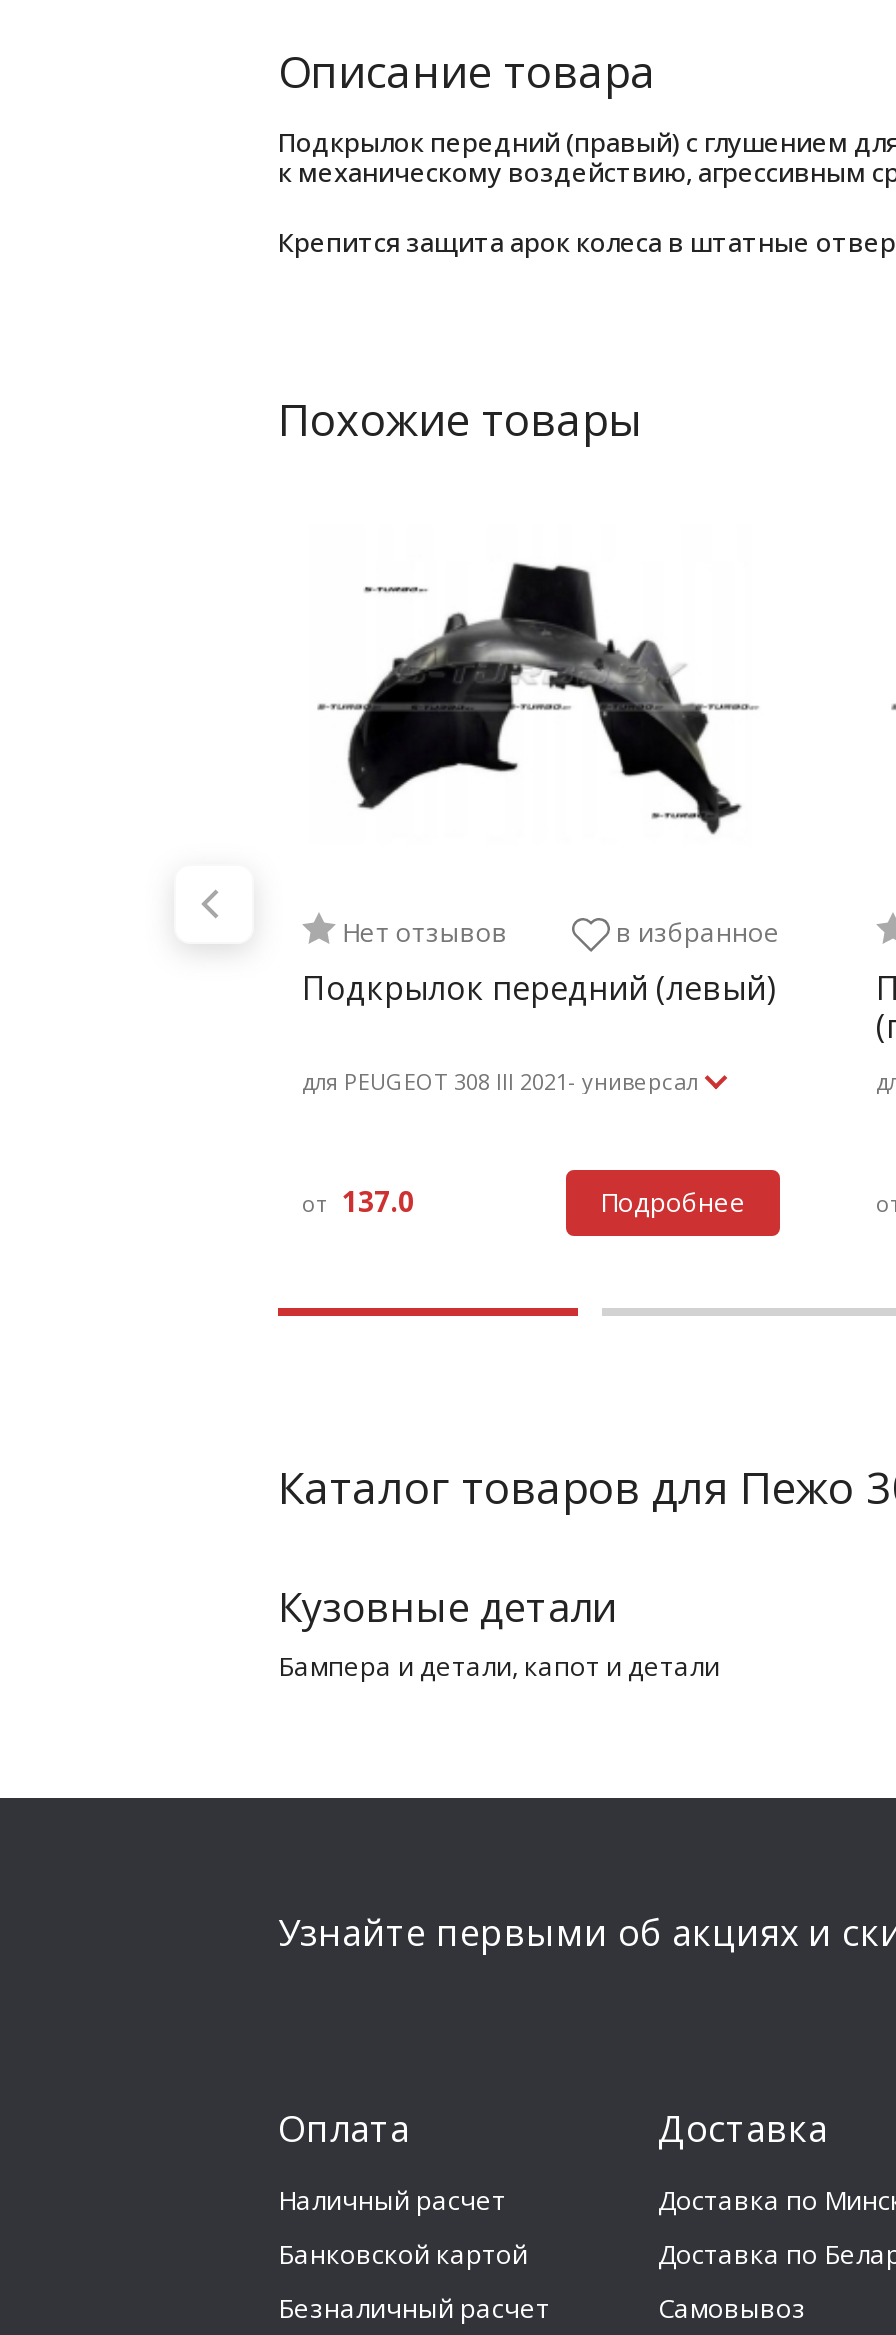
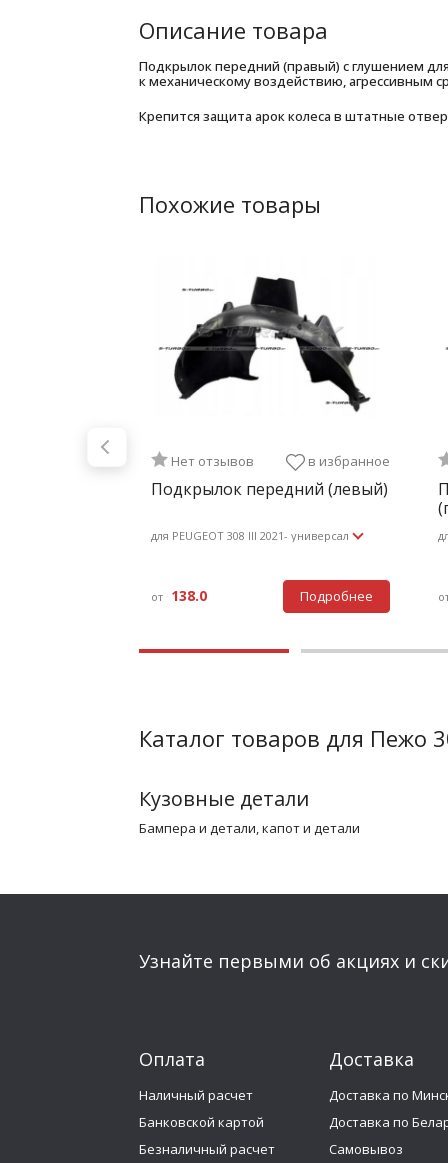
- 137.0
+ 138.0
